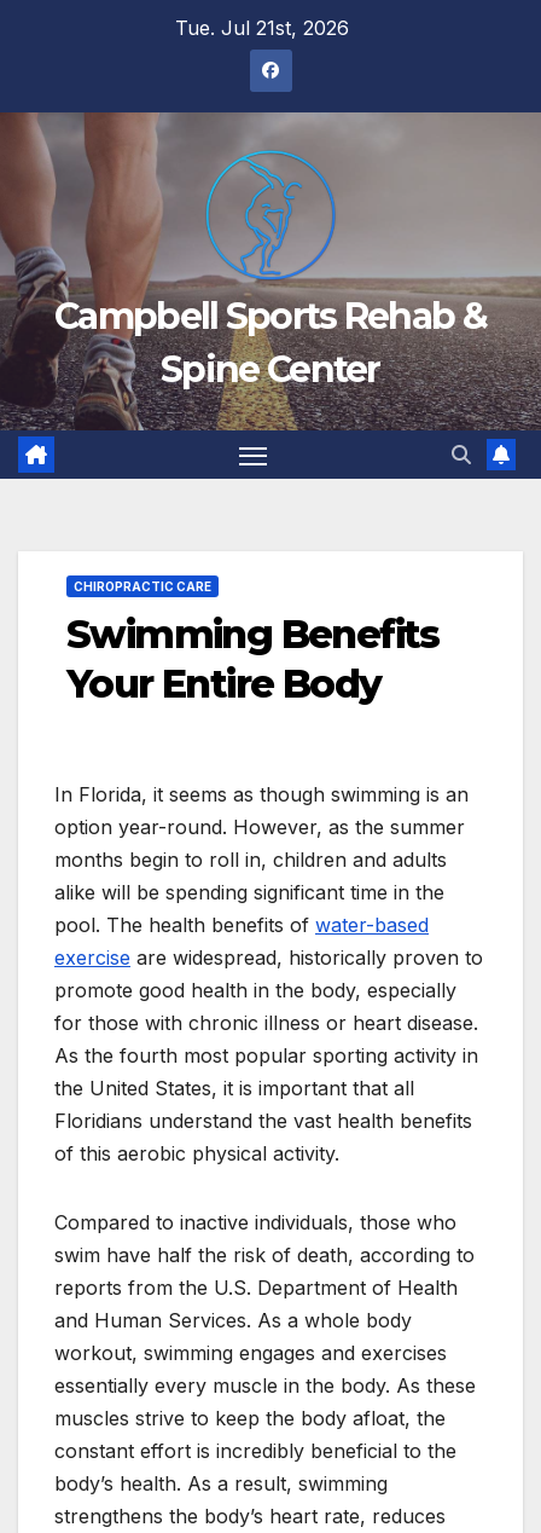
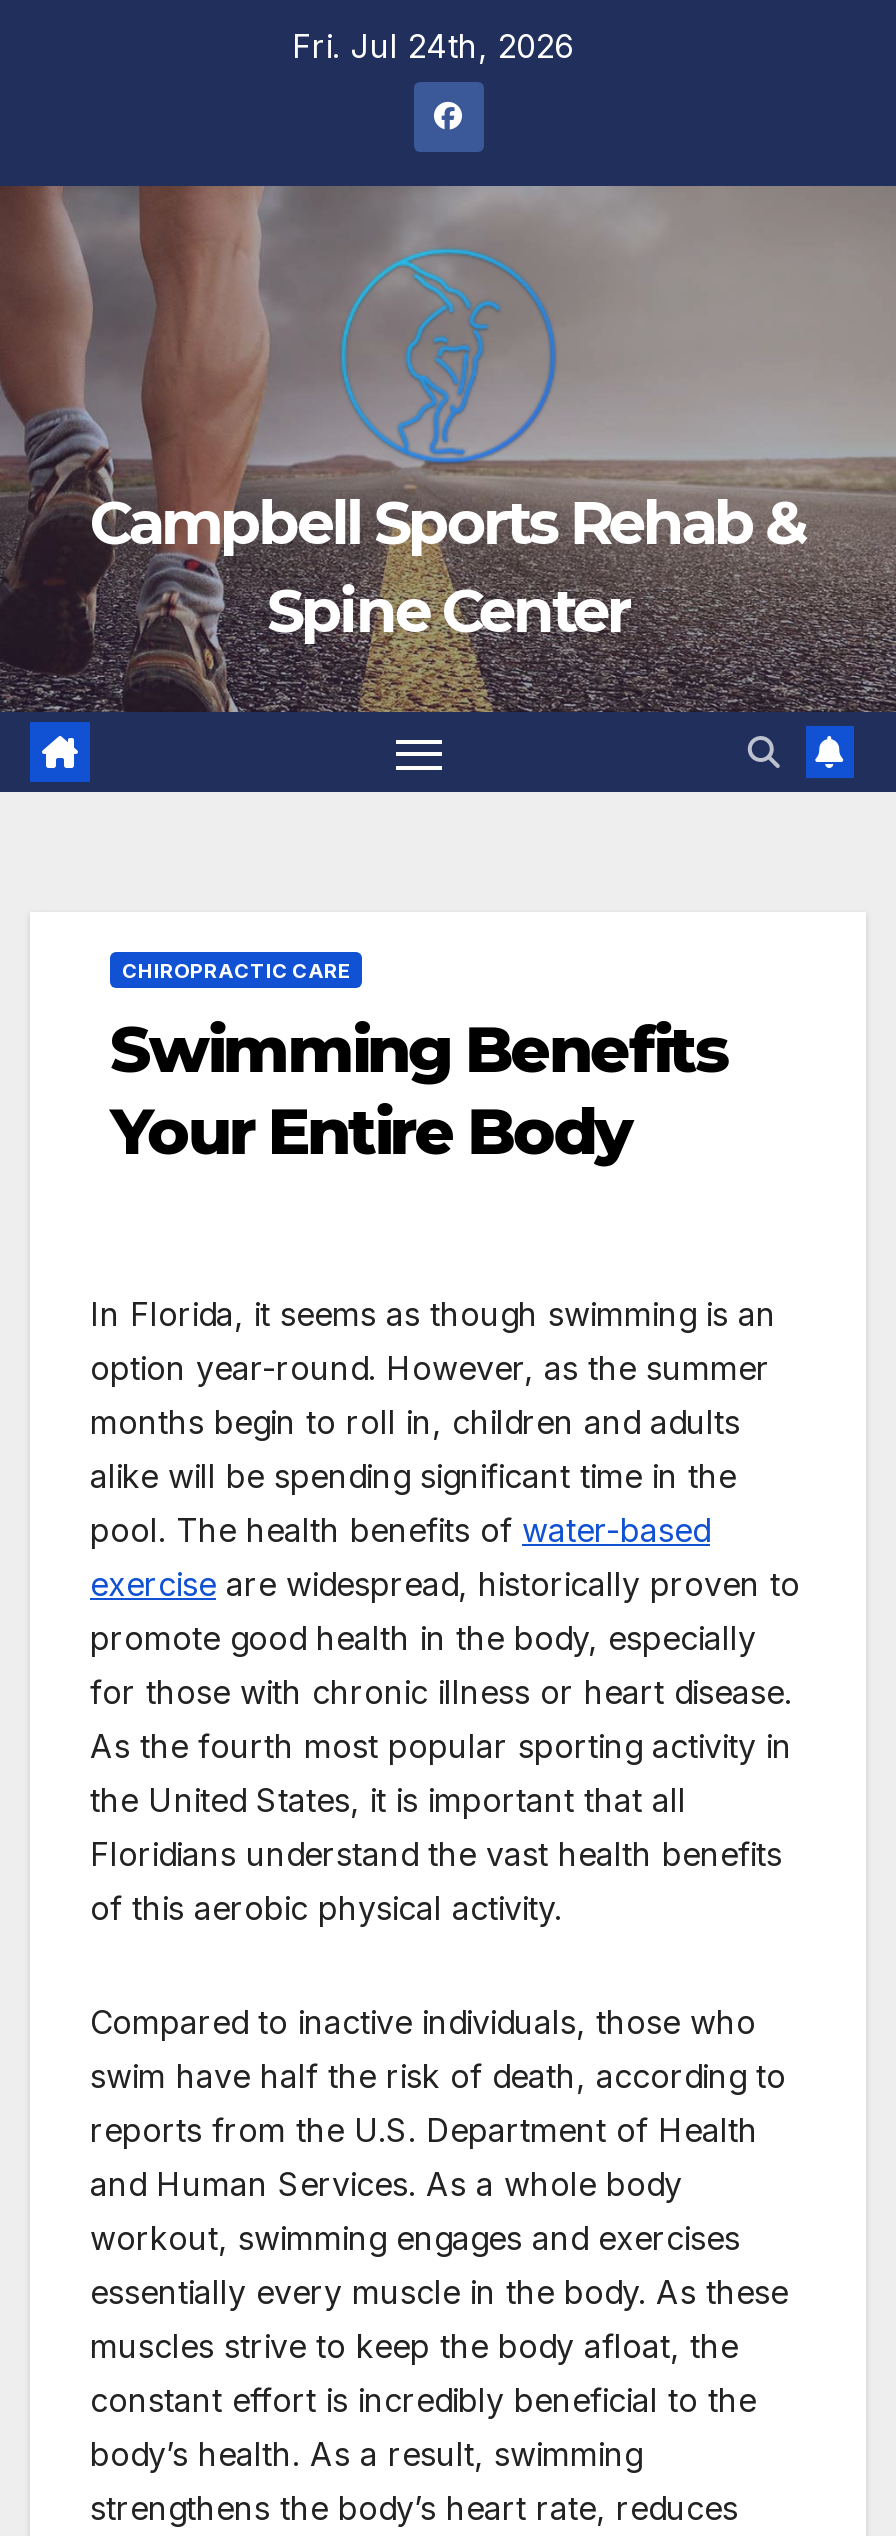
- Tue. Jul 21st, 2026
+ Fri. Jul 24th, 2026
